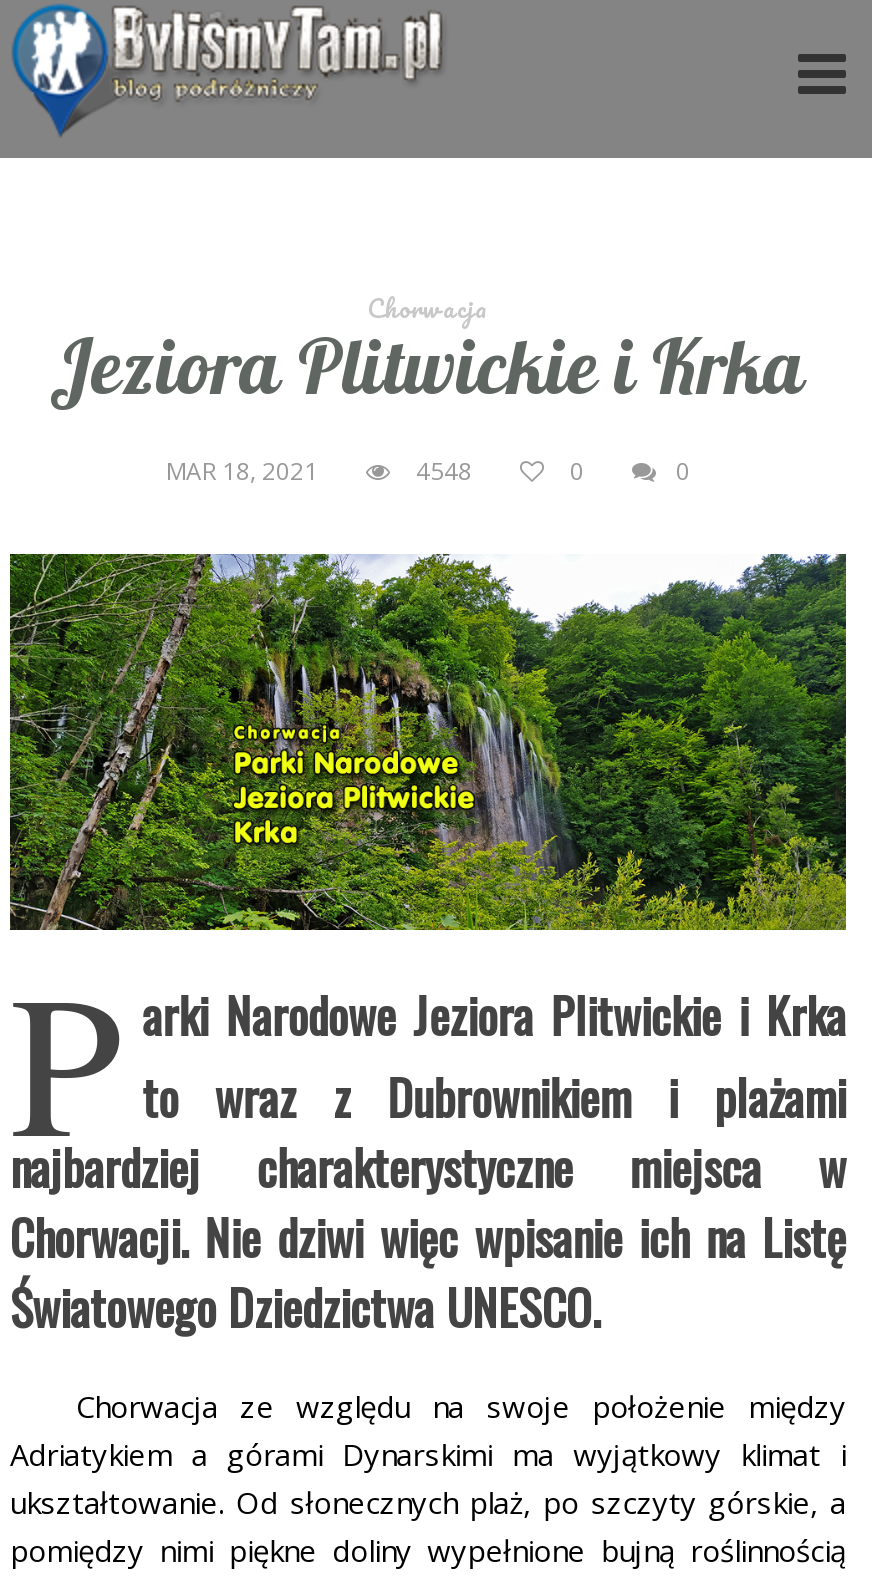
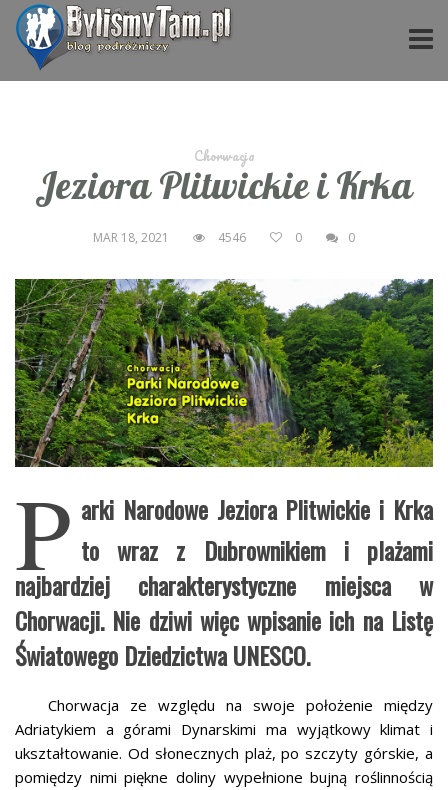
- 4548
+ 4546
